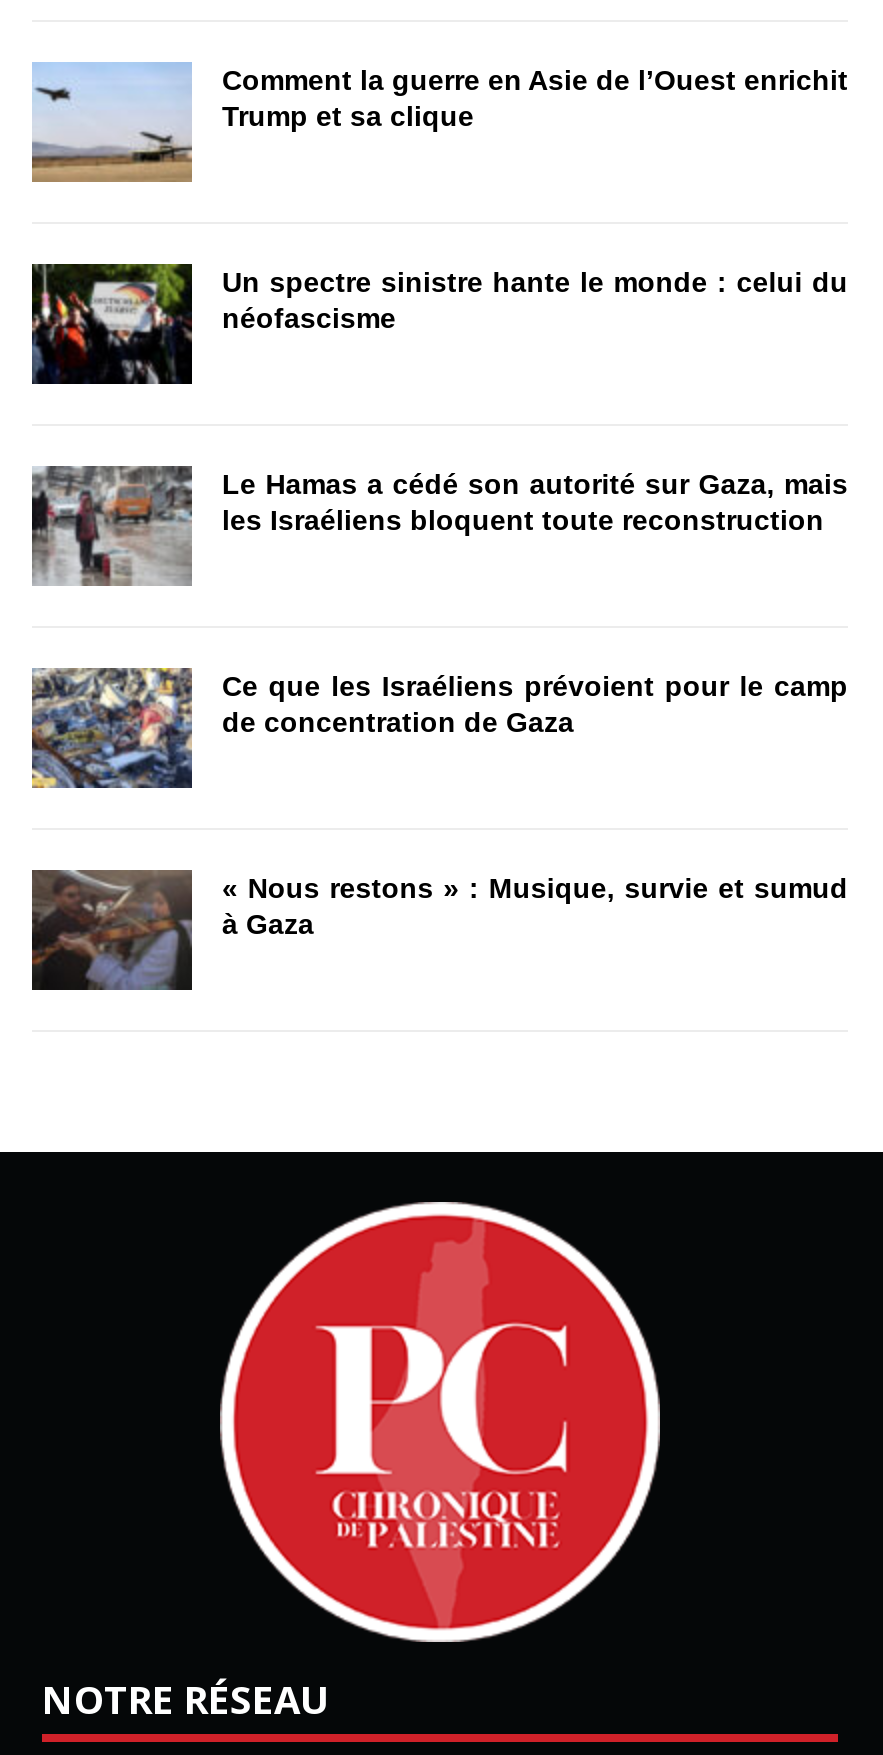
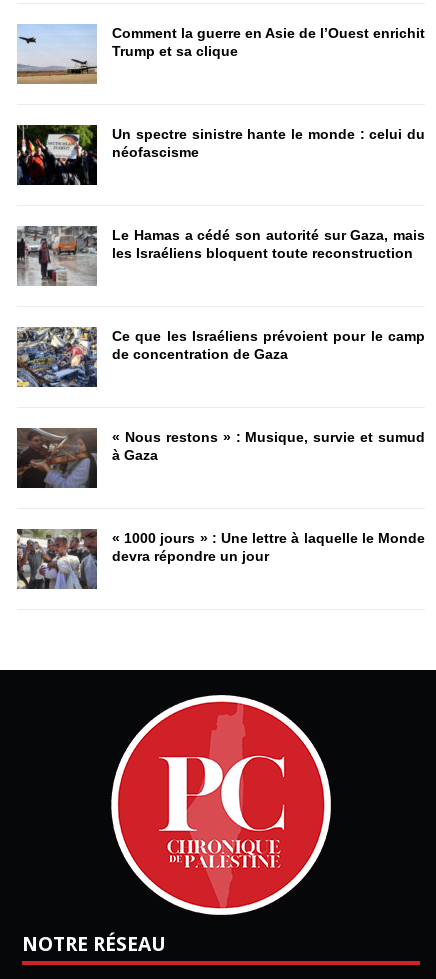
+ [image]
+ « 1000 jours » : Une lettre à laquelle le Monde
+ devra répondre un jour
